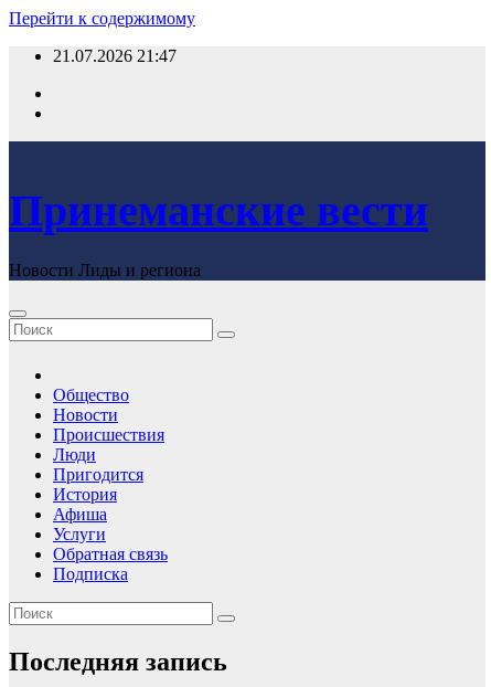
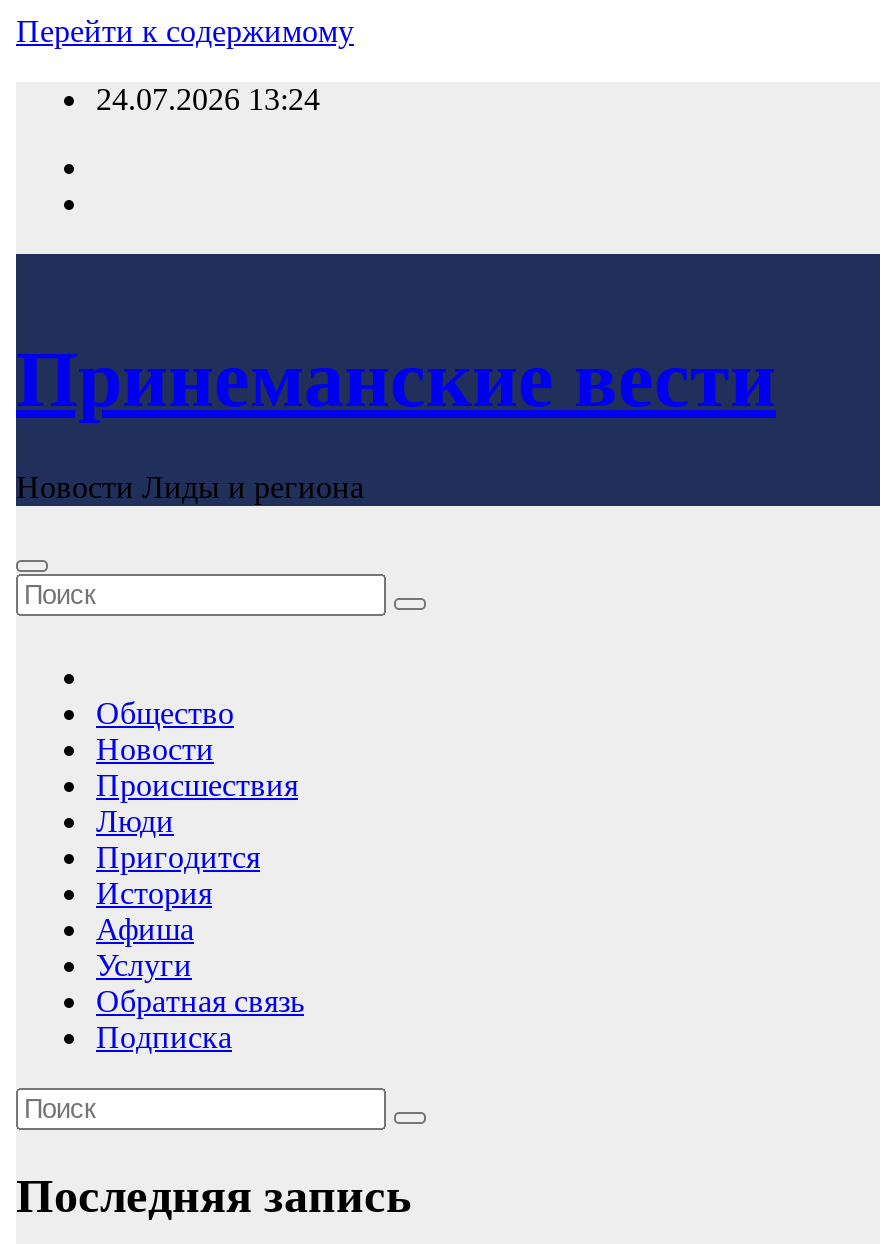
- 21.07.2026 21:47
+ 24.07.2026 13:24
